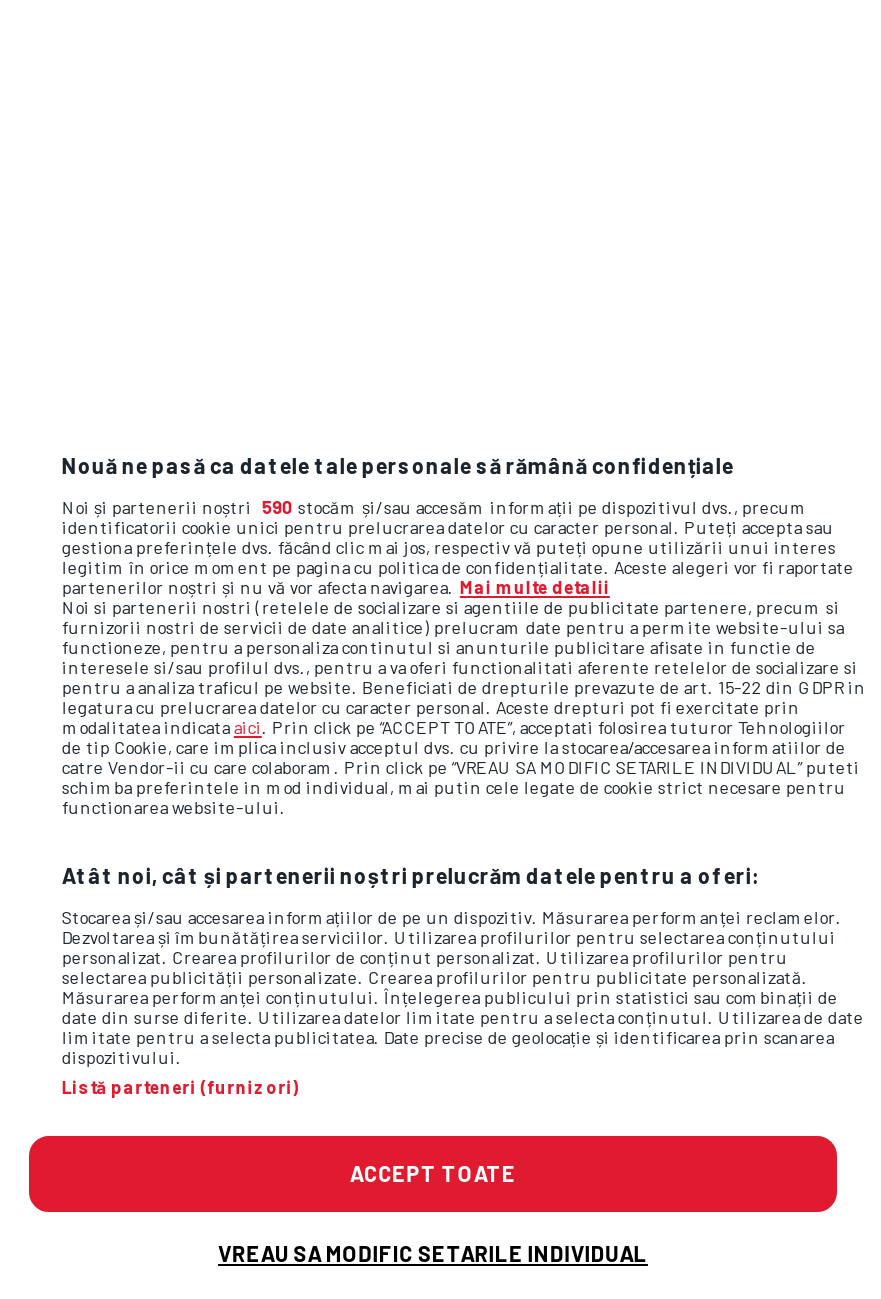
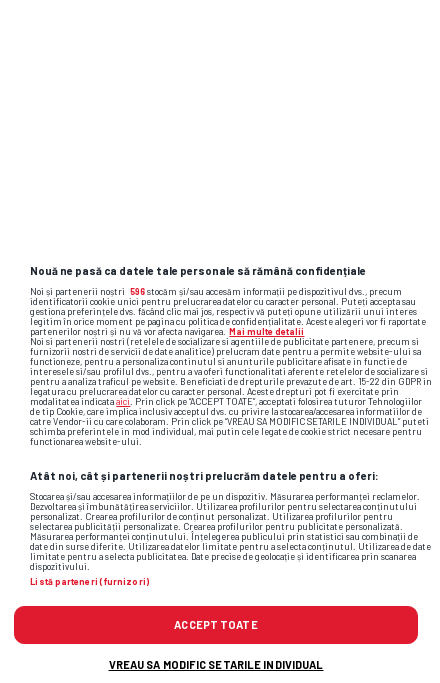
- Noi și partenerii noștri 590 stocăm și/sau accesăm informații pe dispozitivul dvs., precum
+ Noi și partenerii noștri 596 stocăm și/sau accesăm informații pe dispozitivul dvs., precum
